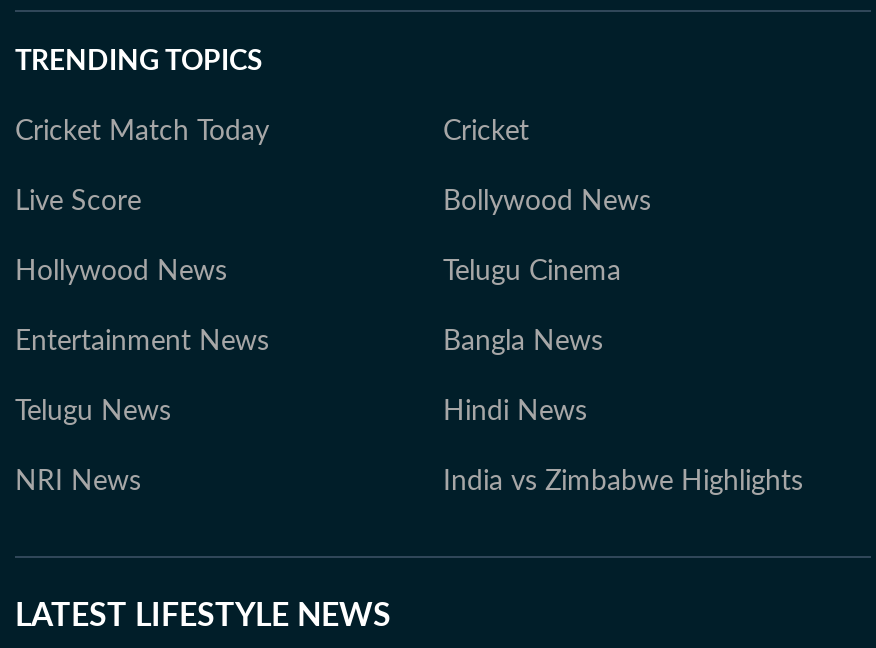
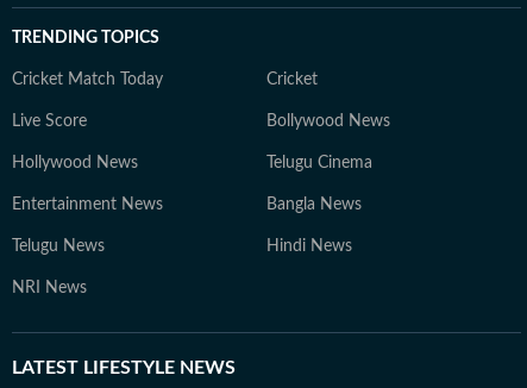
- India vs Zimbabwe Highlights
